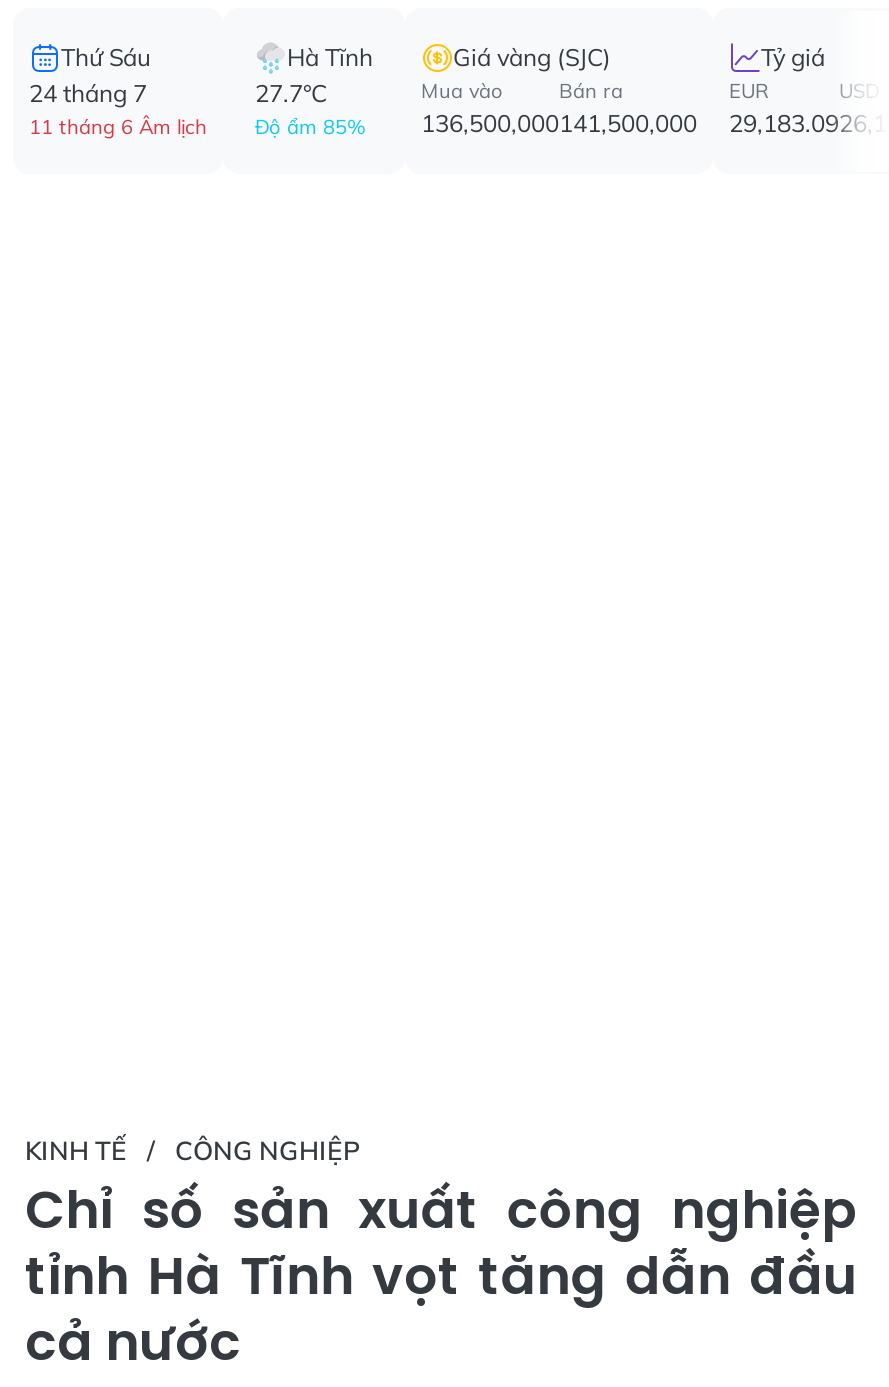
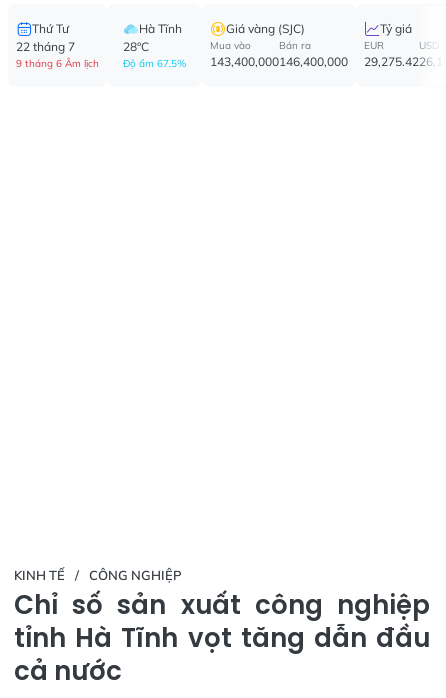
- Thứ Sáu
- 24 tháng 7
- 11 tháng 6 Âm lịch
+ Thứ Tư
+ 22 tháng 7
+ 9 tháng 6 Âm lịch

- 27.7°C
- Độ ẩm 85%
+ 28°C
+ Độ ẩm 67.5%

- 136,500,000
+ 143,400,000

- 141,500,000
+ 146,400,000

- 29,183.09
+ 29,275.42
